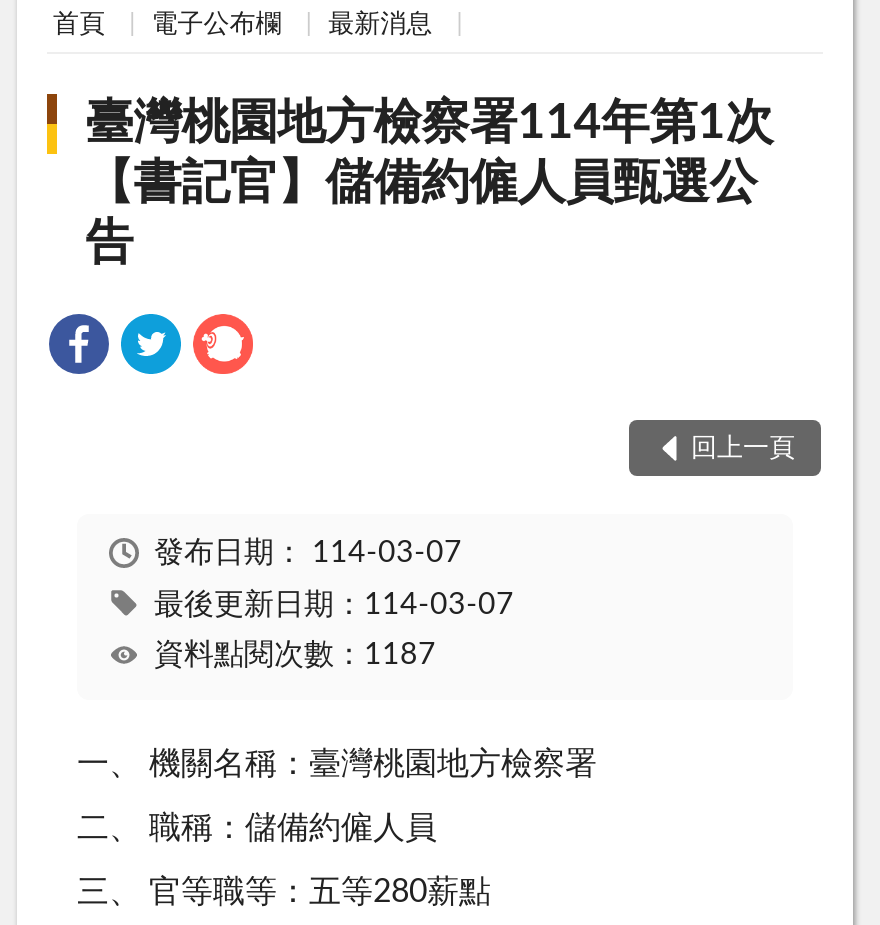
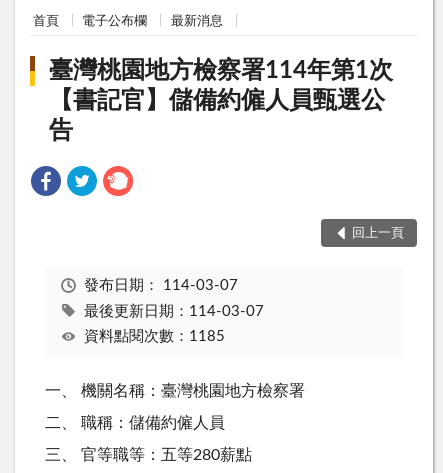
- 資料點閱次數：1187
+ 資料點閱次數：1185
